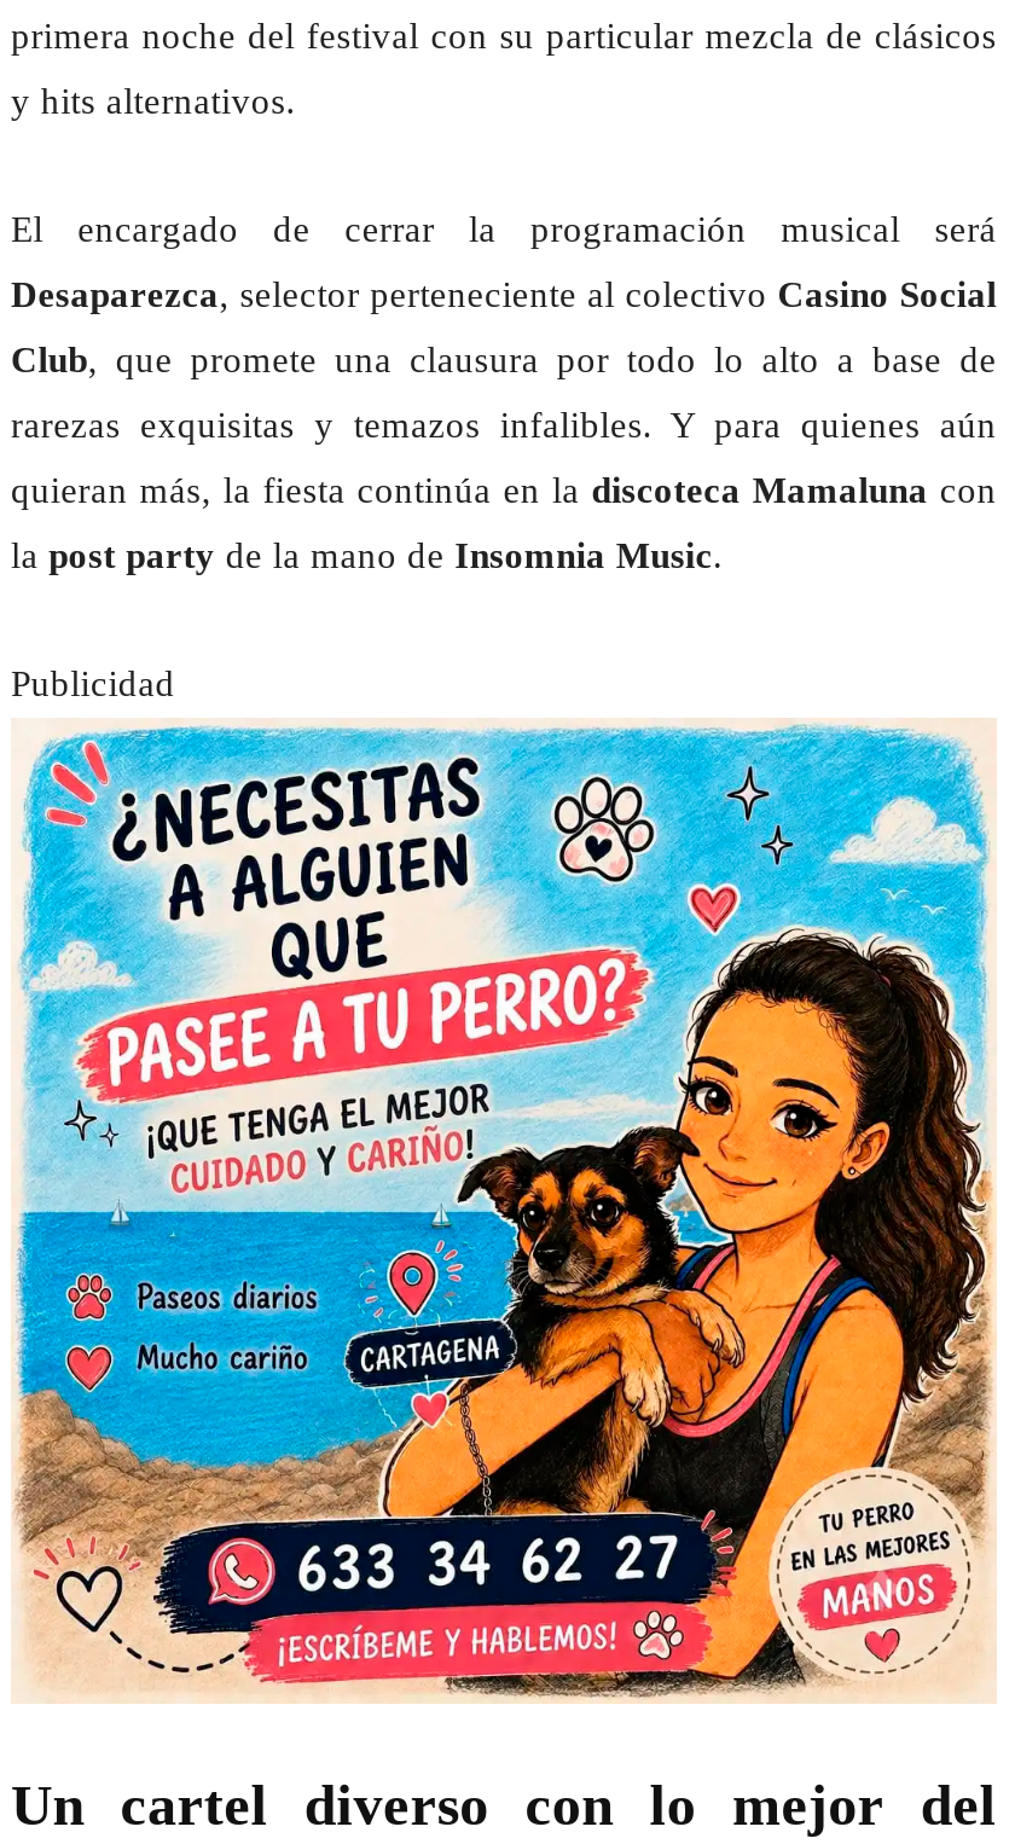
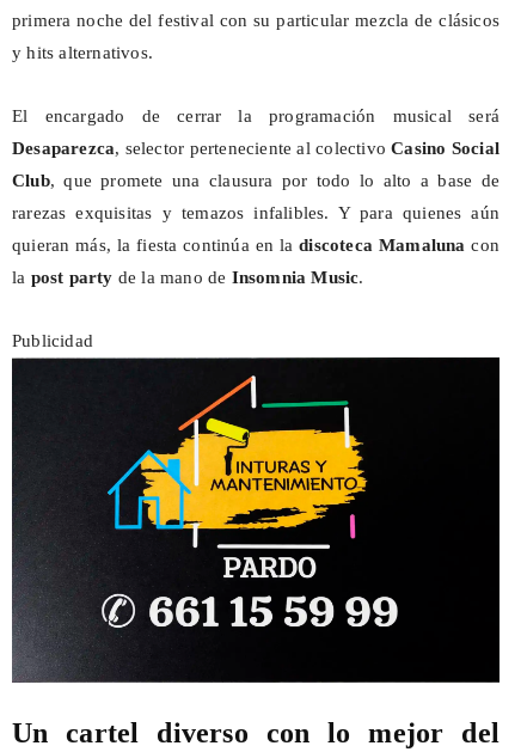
- [image]
+ [image]
